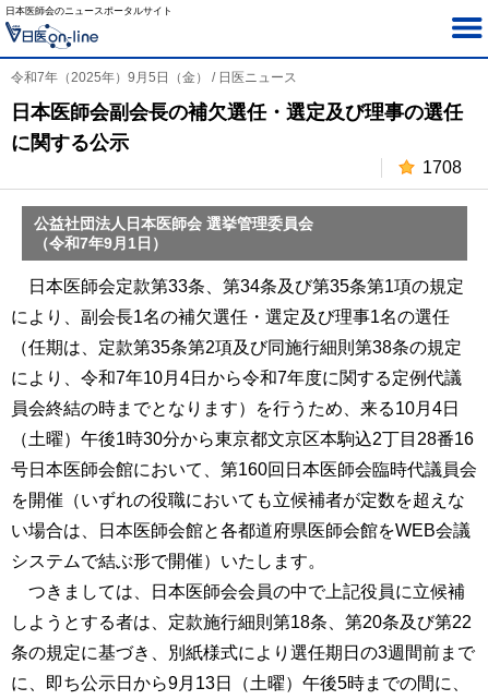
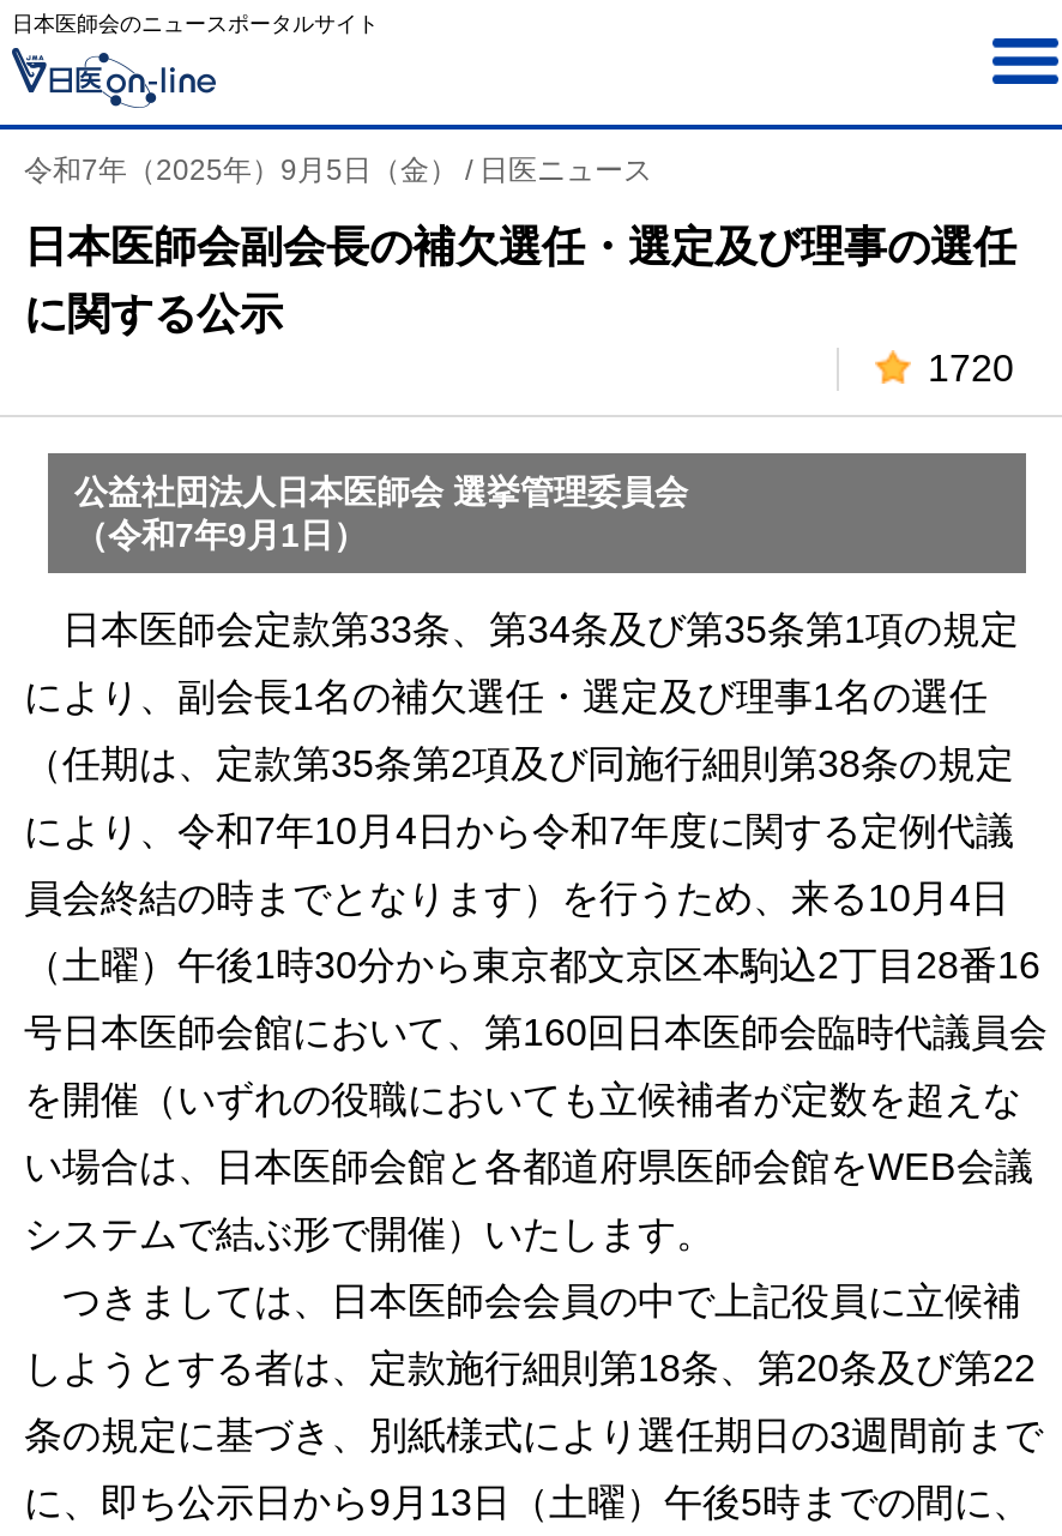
- 1708
+ 1720
